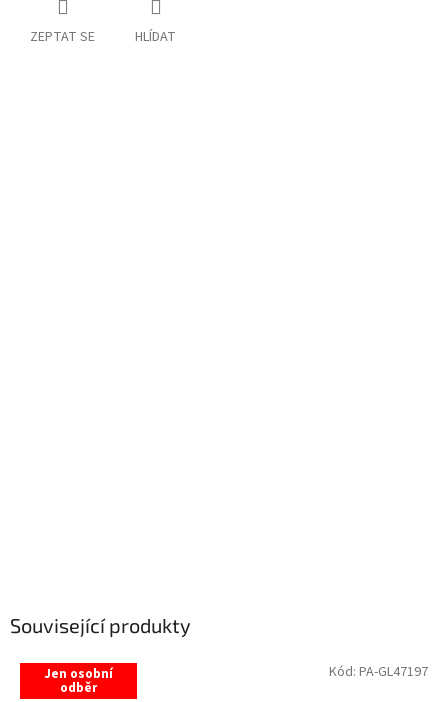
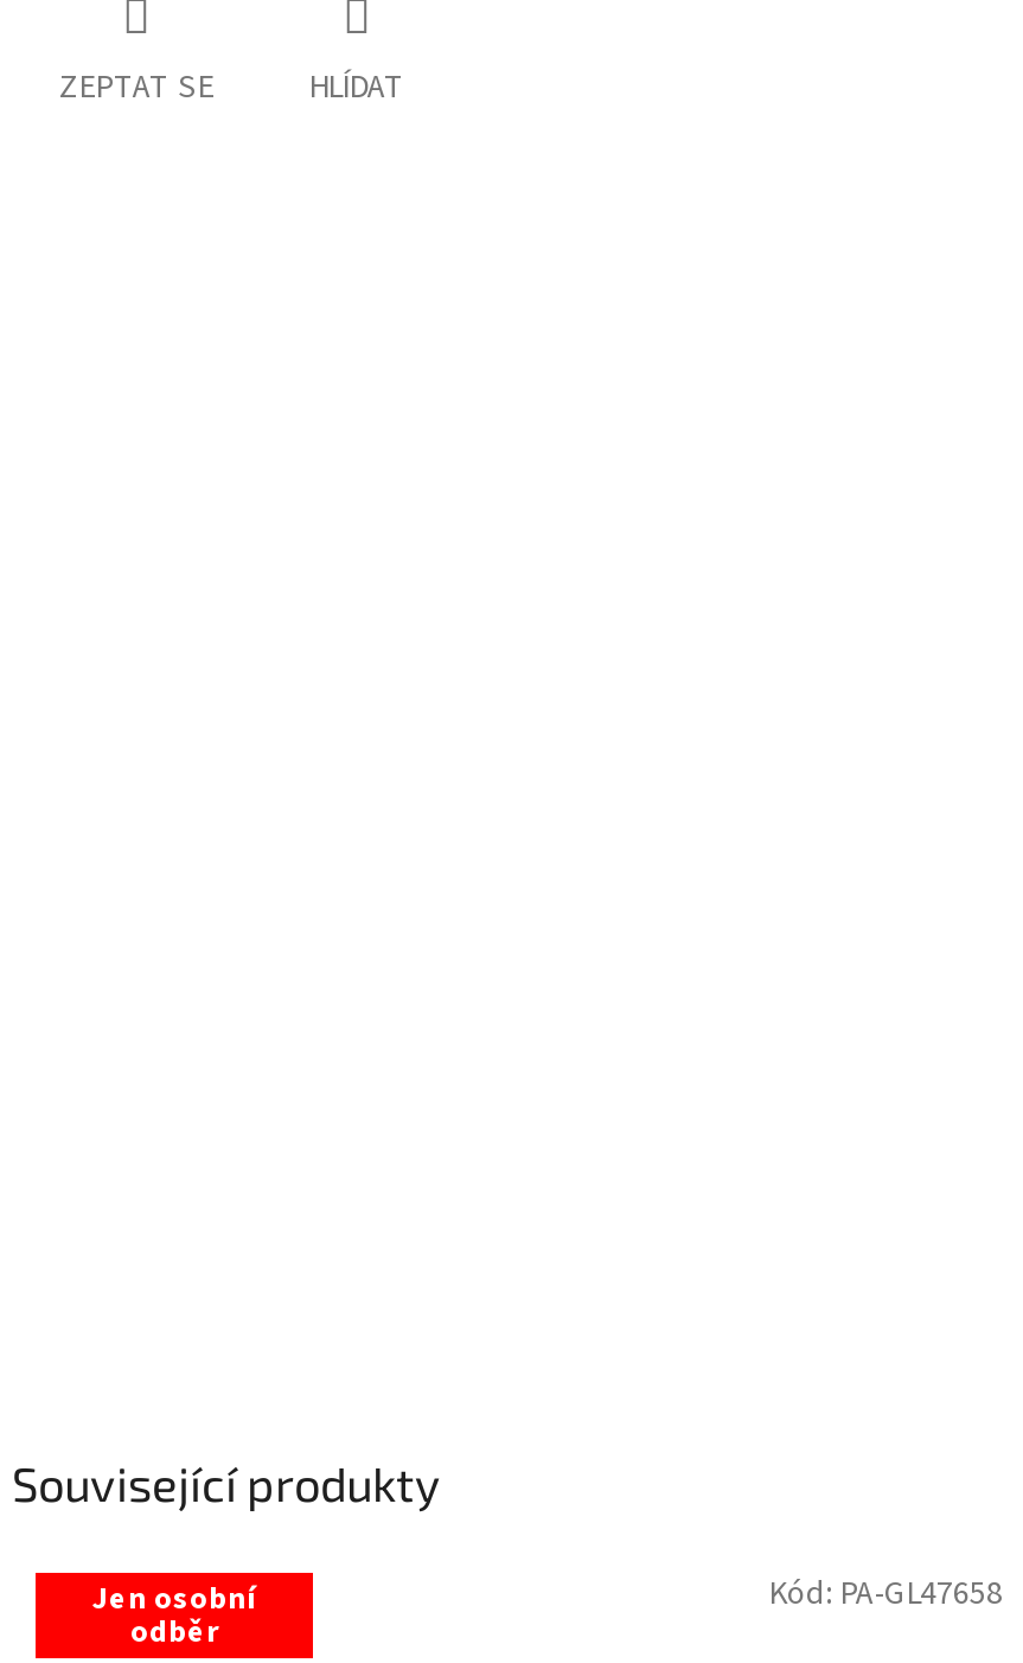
- Kód: PA-GL47197
+ Kód: PA-GL47658
